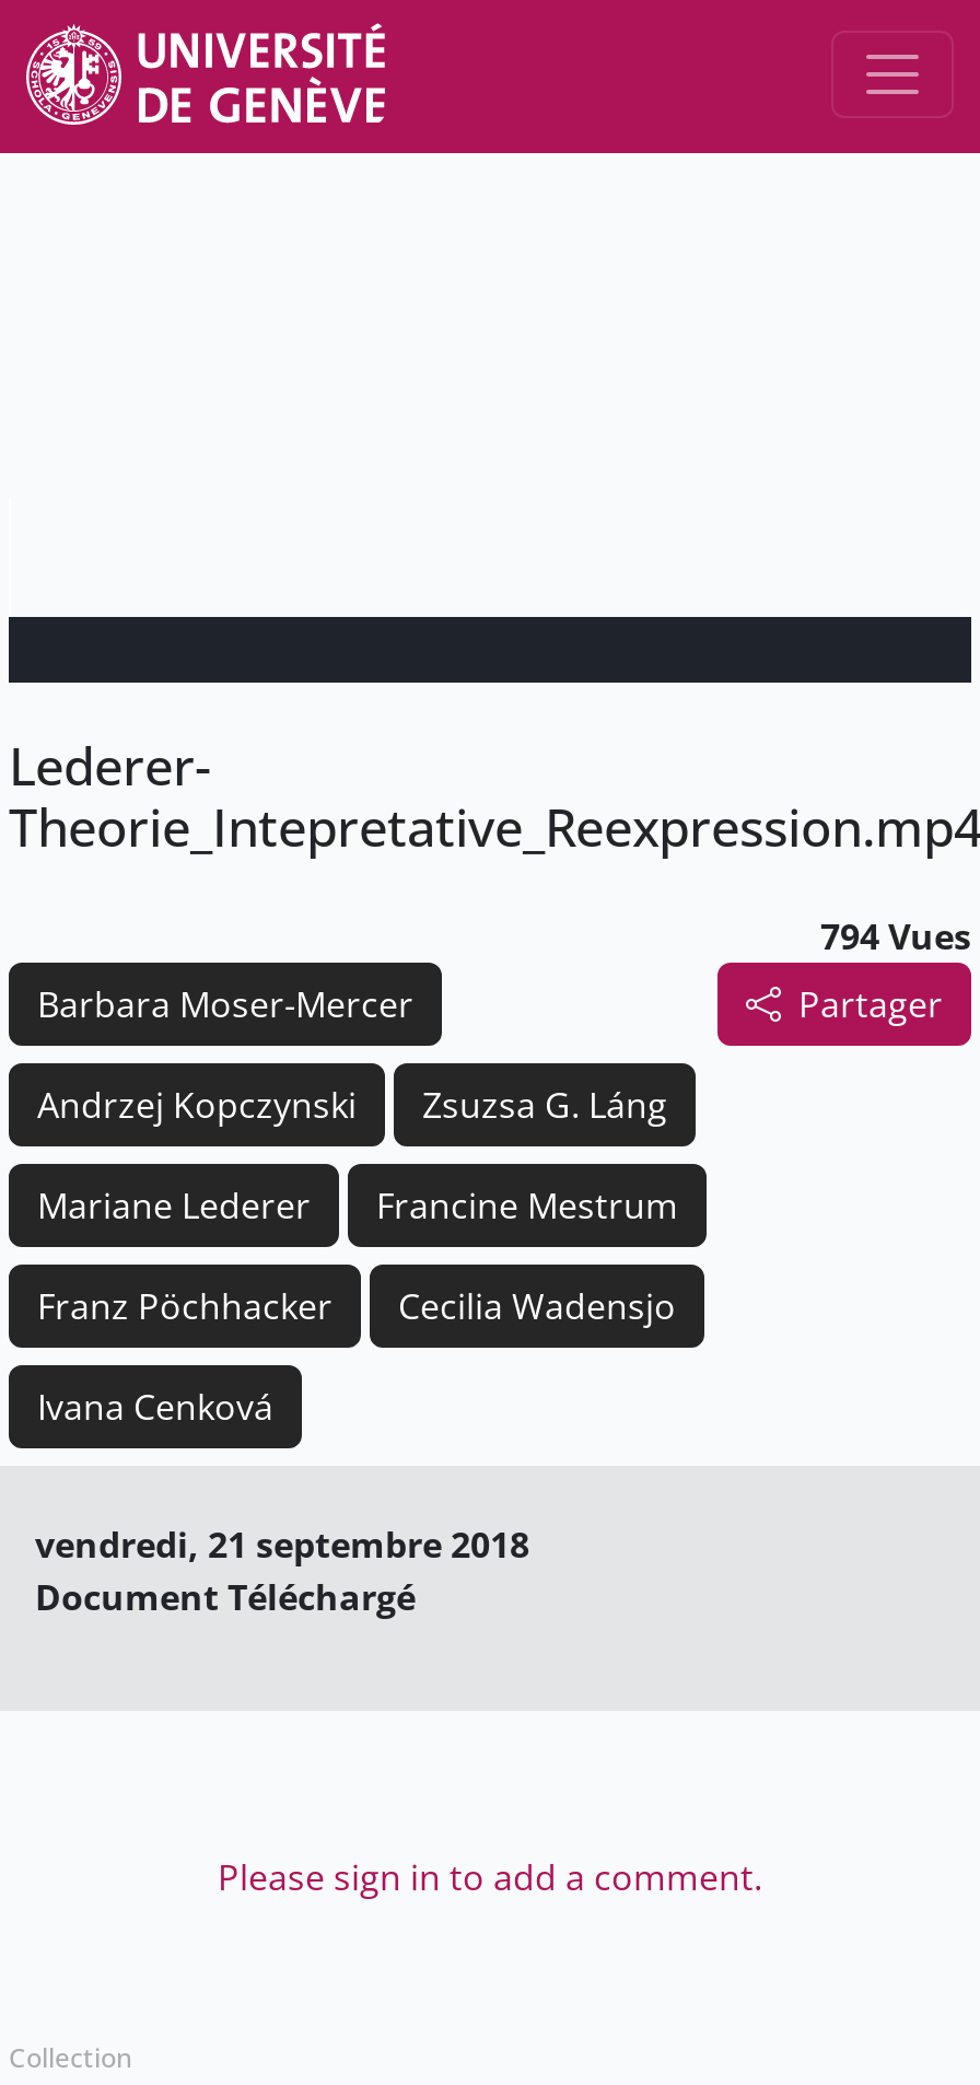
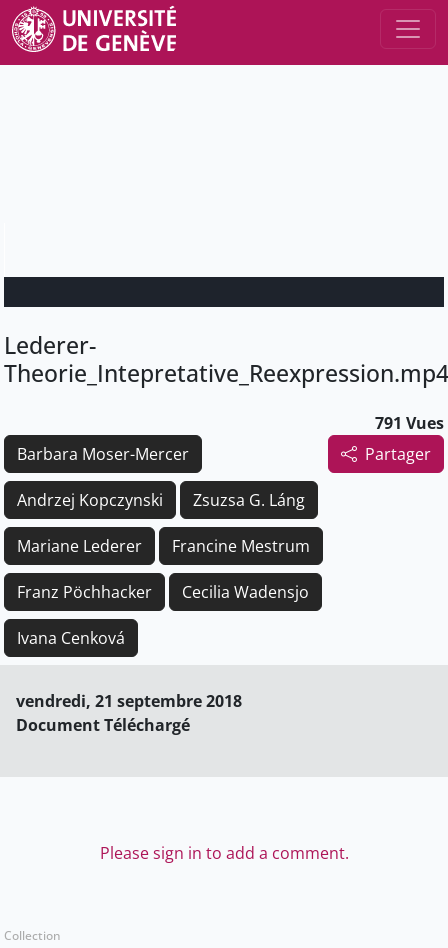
- 794 Vues
+ 791 Vues
